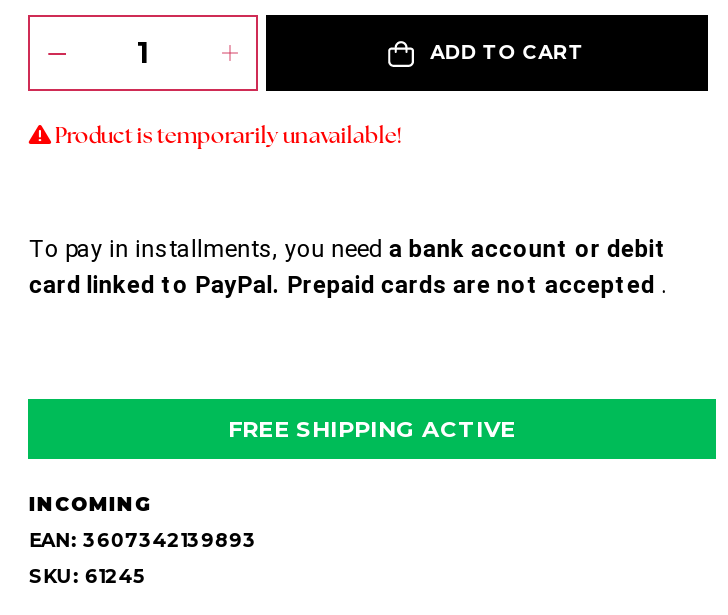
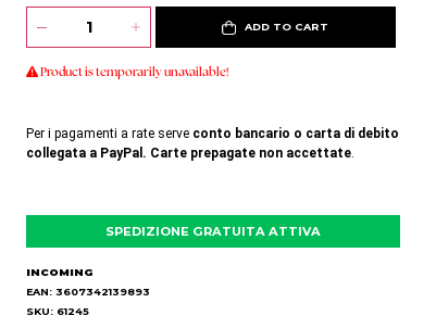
- To pay in installments, you need a bank account or debit
- card linked to PayPal. Prepaid cards are not accepted.
+ Per i pagamenti a rate serve conto bancario o carta di debito
+ collegata a PayPal. Carte prepagate non accettate.

- FREE SHIPPING ACTIVE
+ SPEDIZIONE GRATUITA ATTIVA
